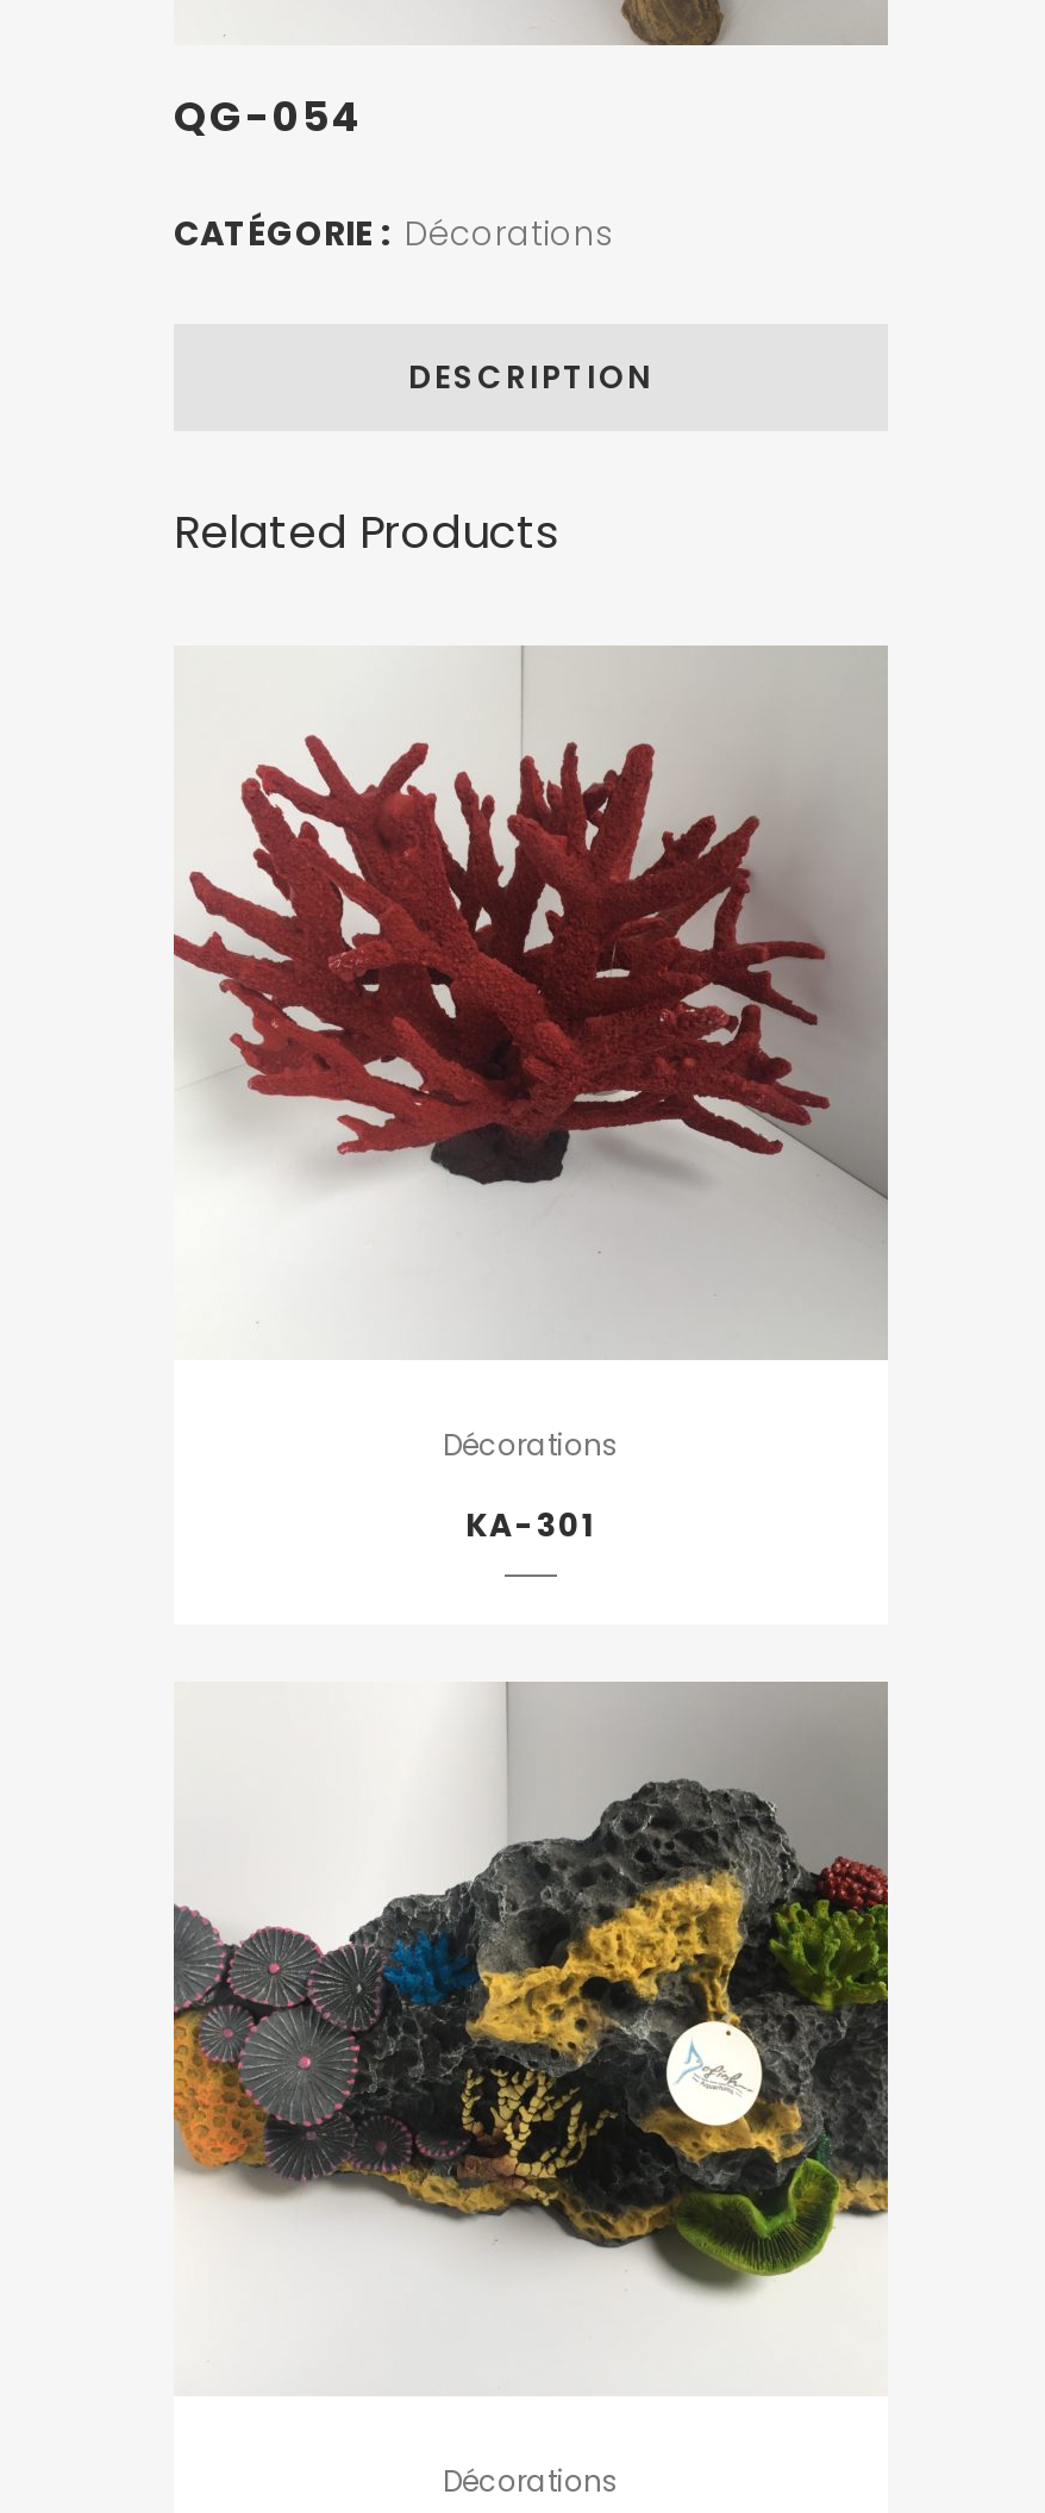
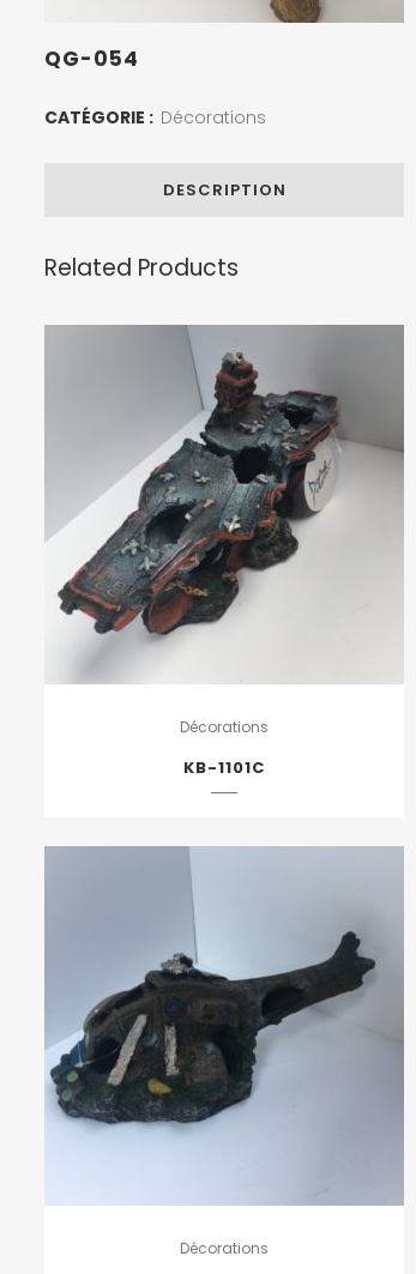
- [image]
+ [image]

- KA-301
+ KB-1101C

- [image]
+ [image]
